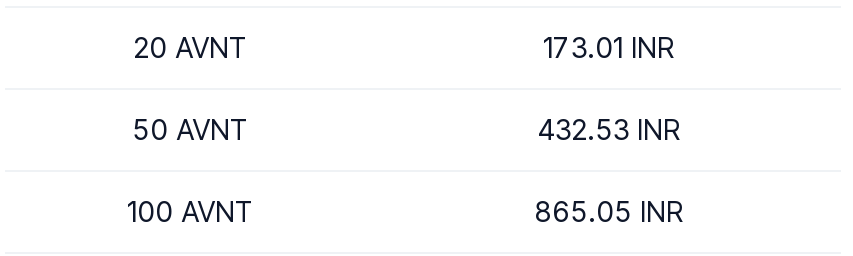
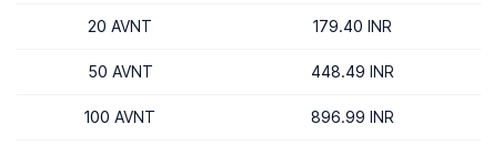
- 173.01 INR
+ 179.40 INR

- 432.53 INR
+ 448.49 INR

- 865.05 INR
+ 896.99 INR
